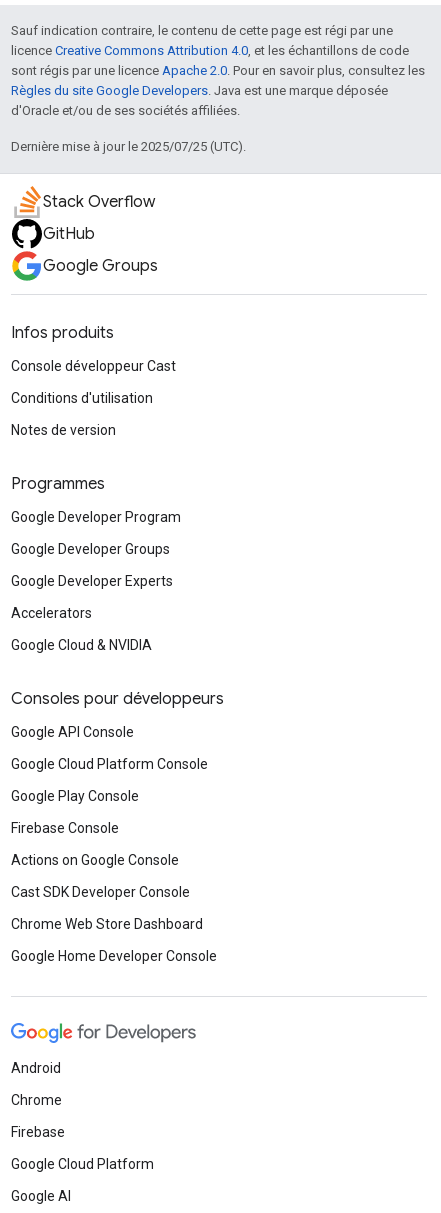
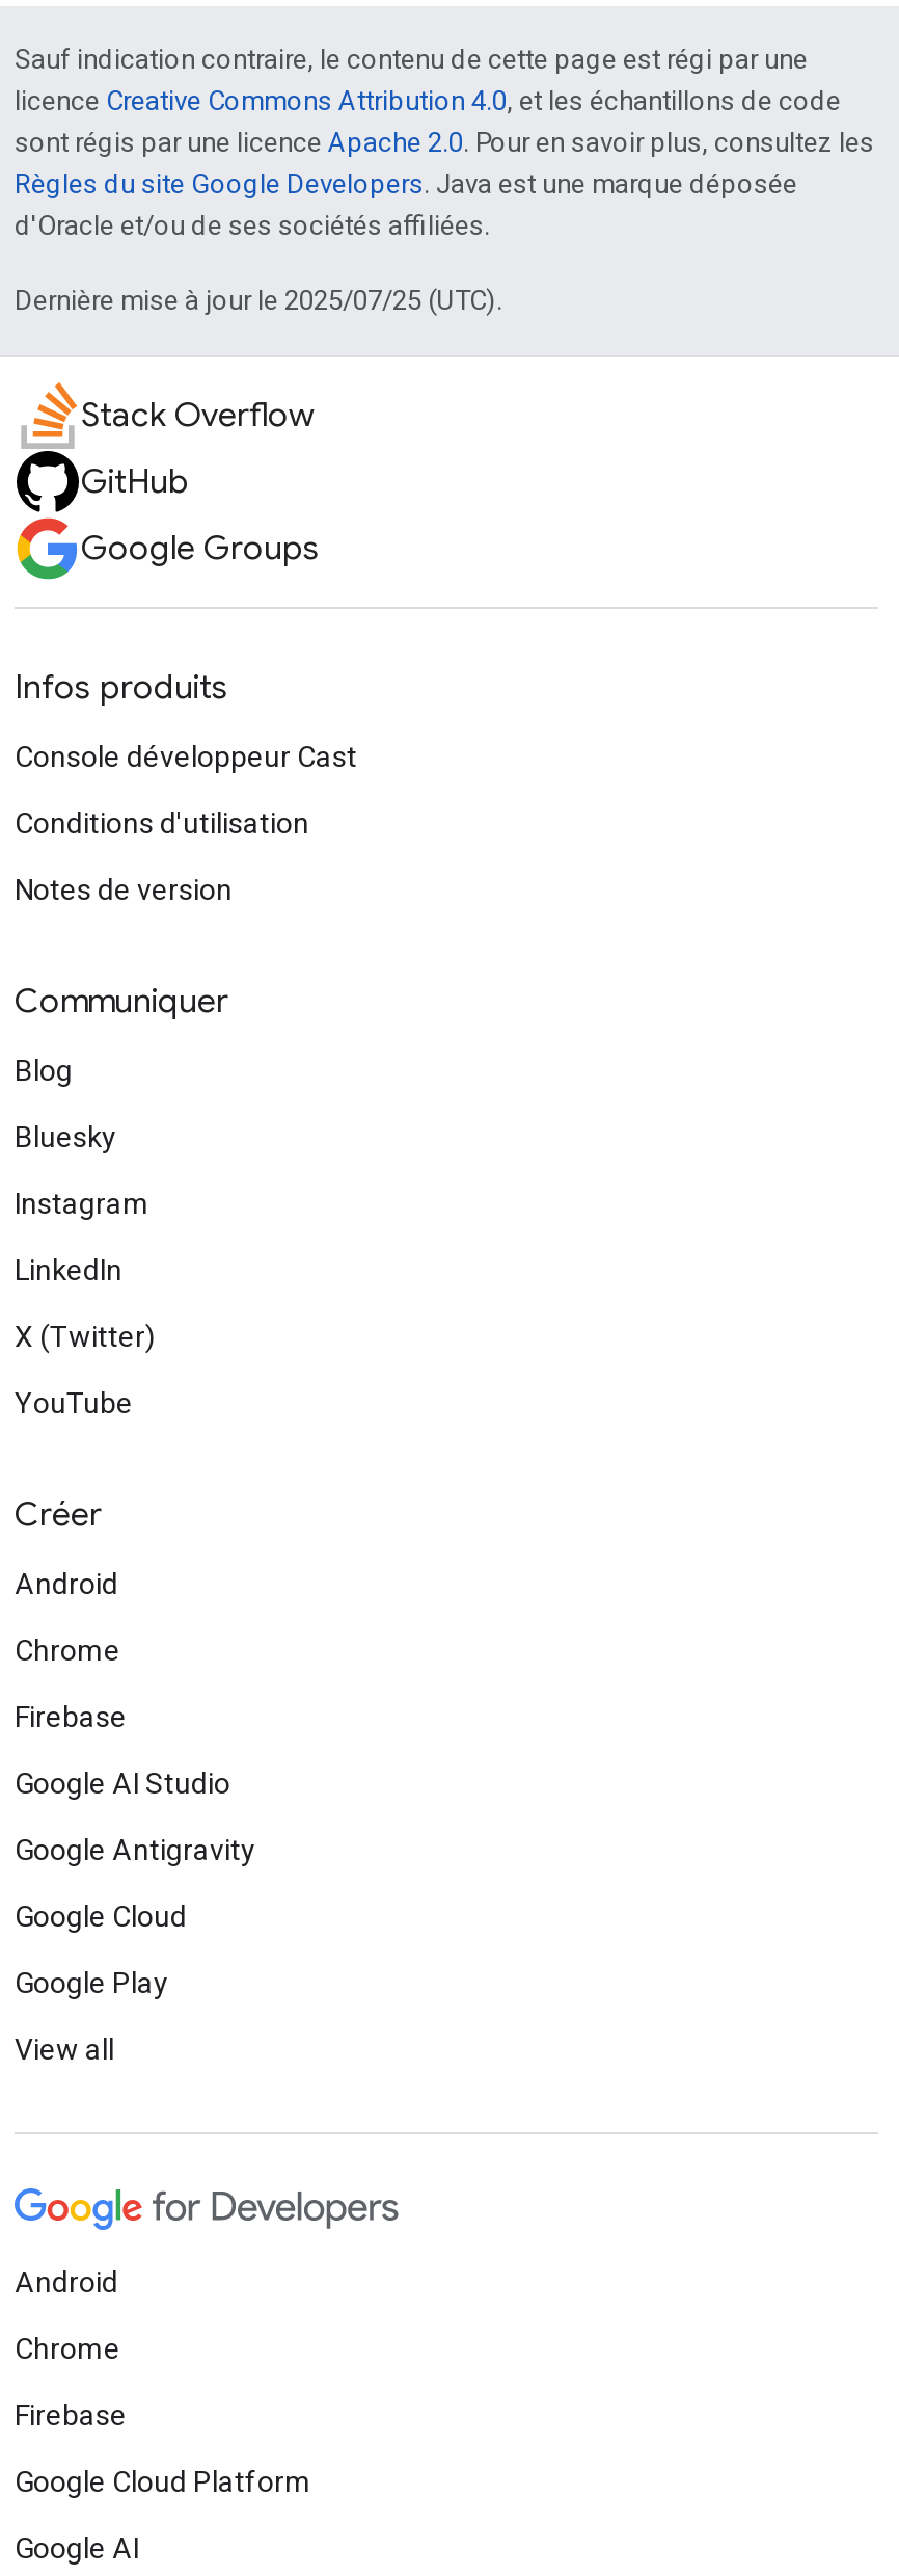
- Programmes
- Google Developer Program
- Google Developer Groups
- Google Developer Experts
- Accelerators
- Google Cloud & NVIDIA
- Consoles pour développeurs
- Google API Console
- Google Cloud Platform Console
- Google Play Console
- Firebase Console
- Actions on Google Console
- Cast SDK Developer Console
- Chrome Web Store Dashboard
- Google Home Developer Console
+ Communiquer
+ Blog
+ Bluesky
+ Instagram
+ LinkedIn
+ X (Twitter)
+ YouTube
+ Créer
+ Android
+ Chrome
+ Firebase
+ Google AI Studio
+ Google Antigravity
+ Google Cloud
+ Google Play
+ View all
